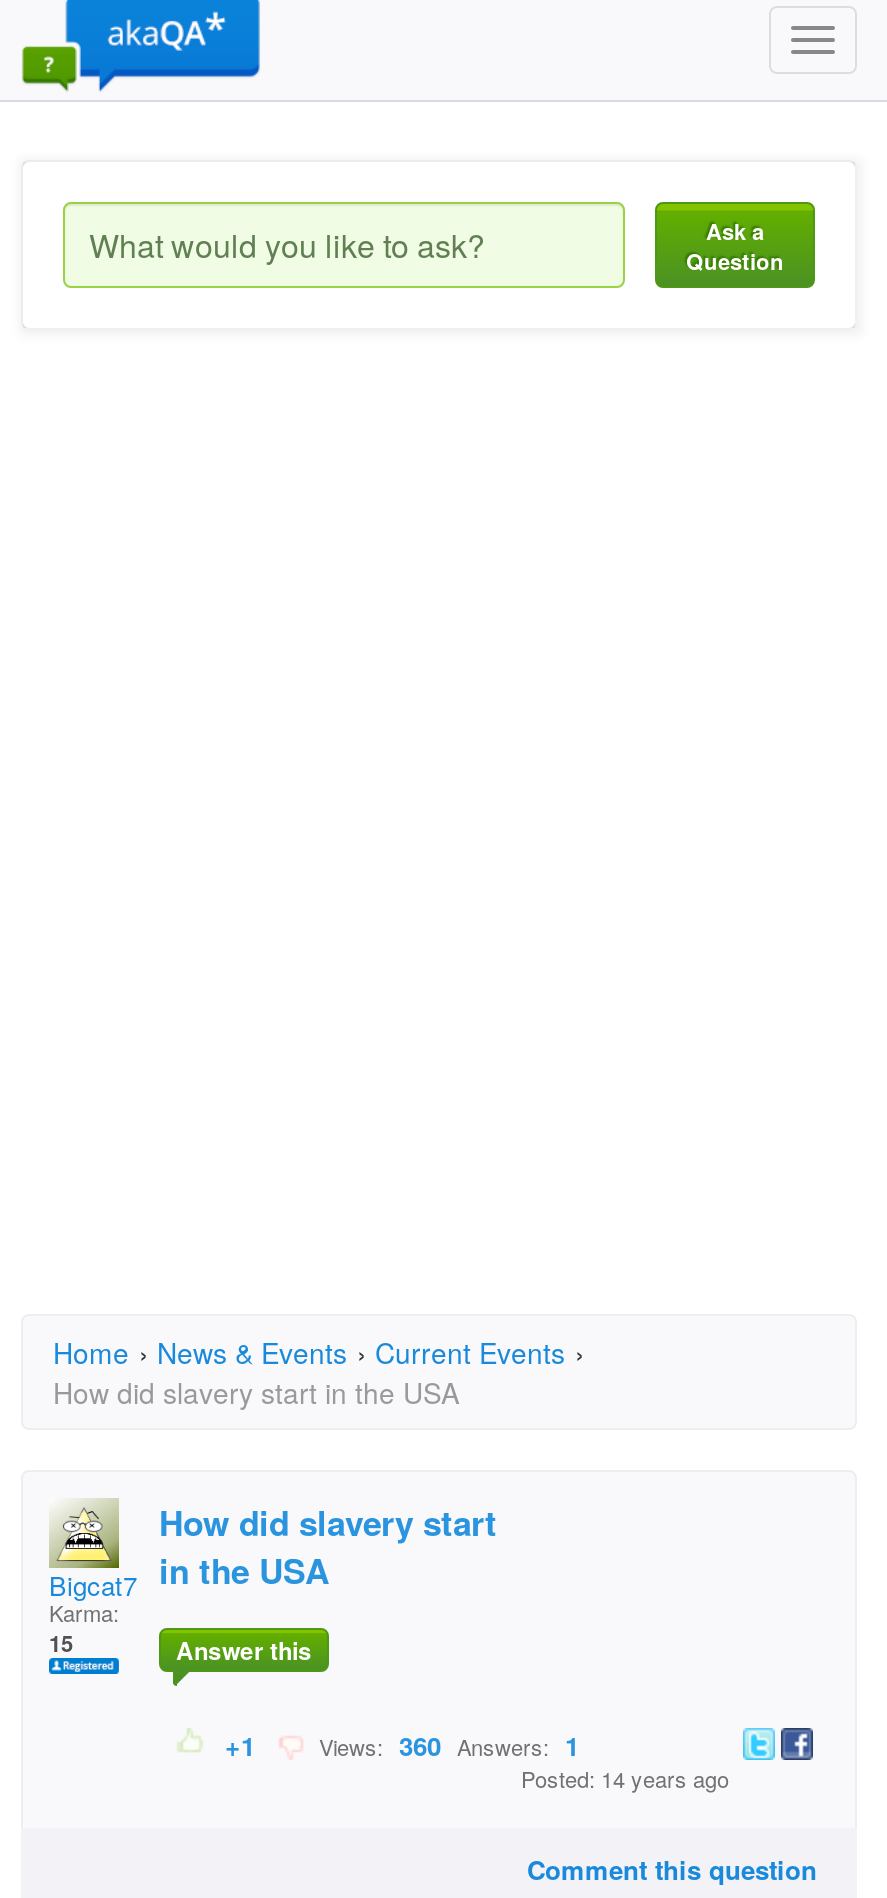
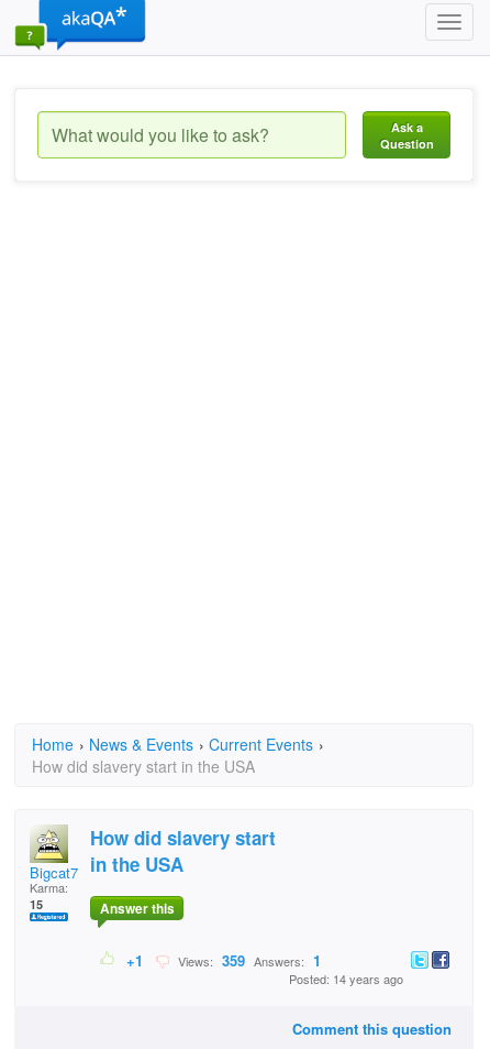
- Views: 360 Answers: 1
+ Views: 359 Answers: 1
